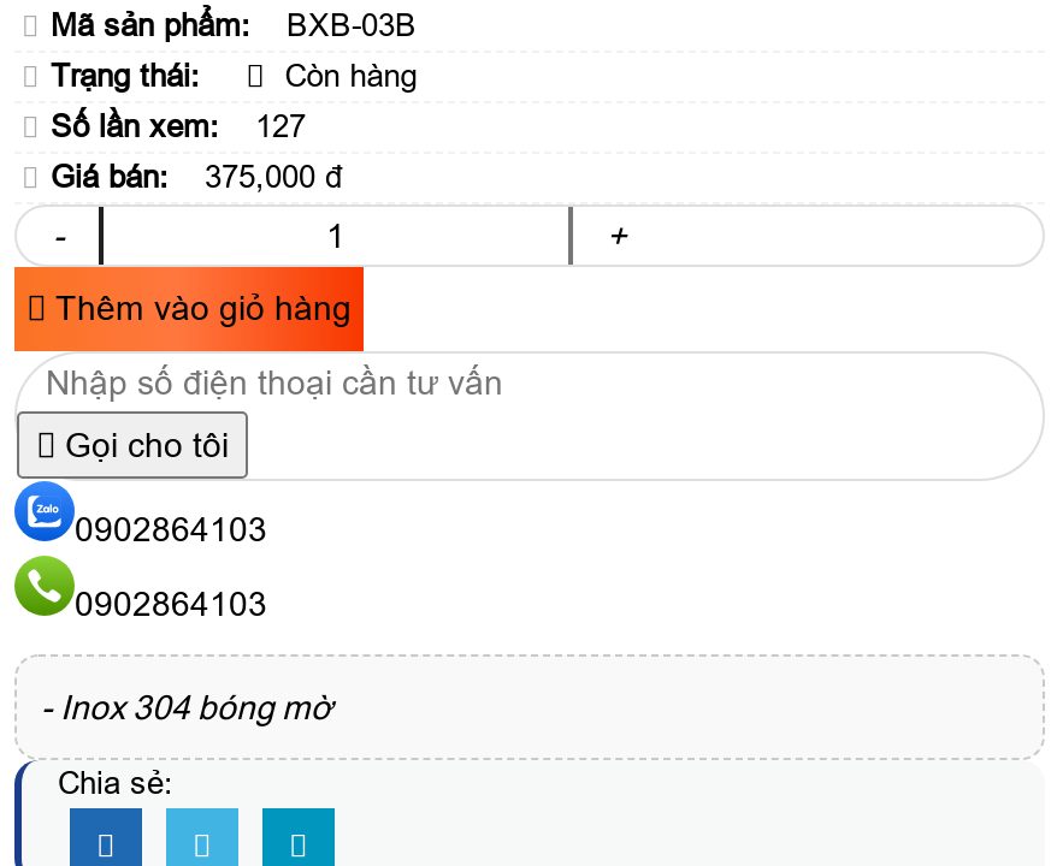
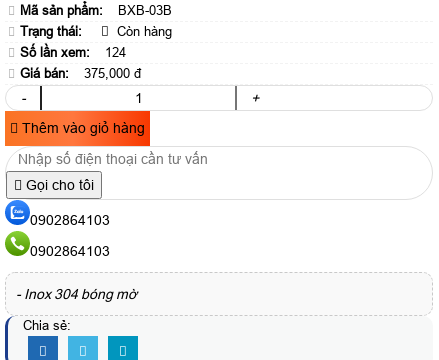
- Số lần xem: 127
+ Số lần xem: 124
